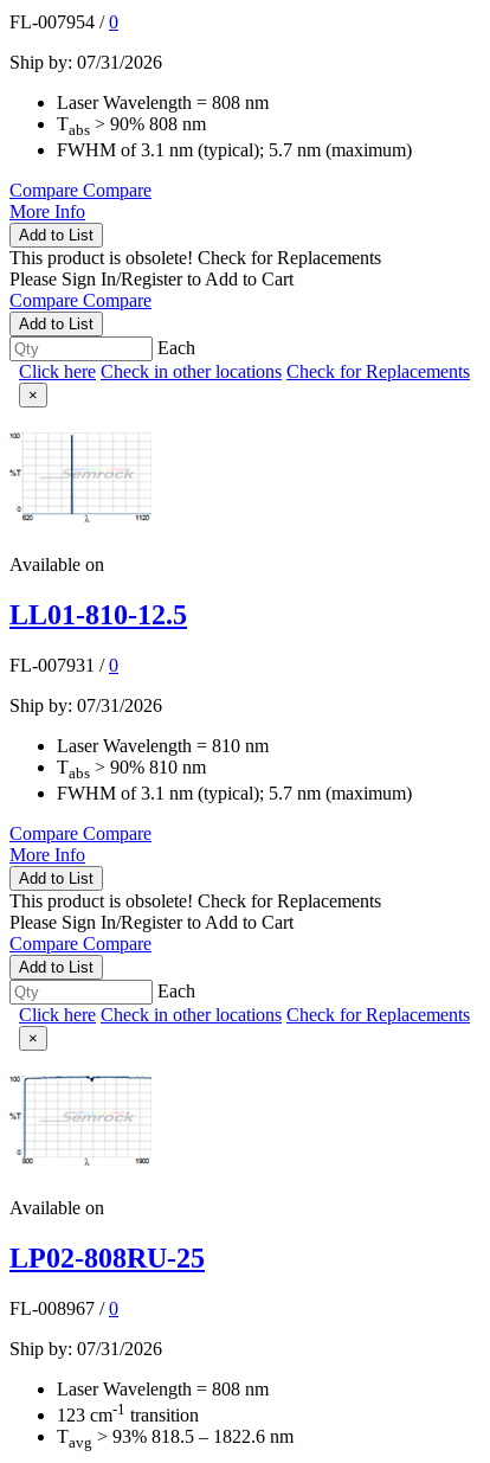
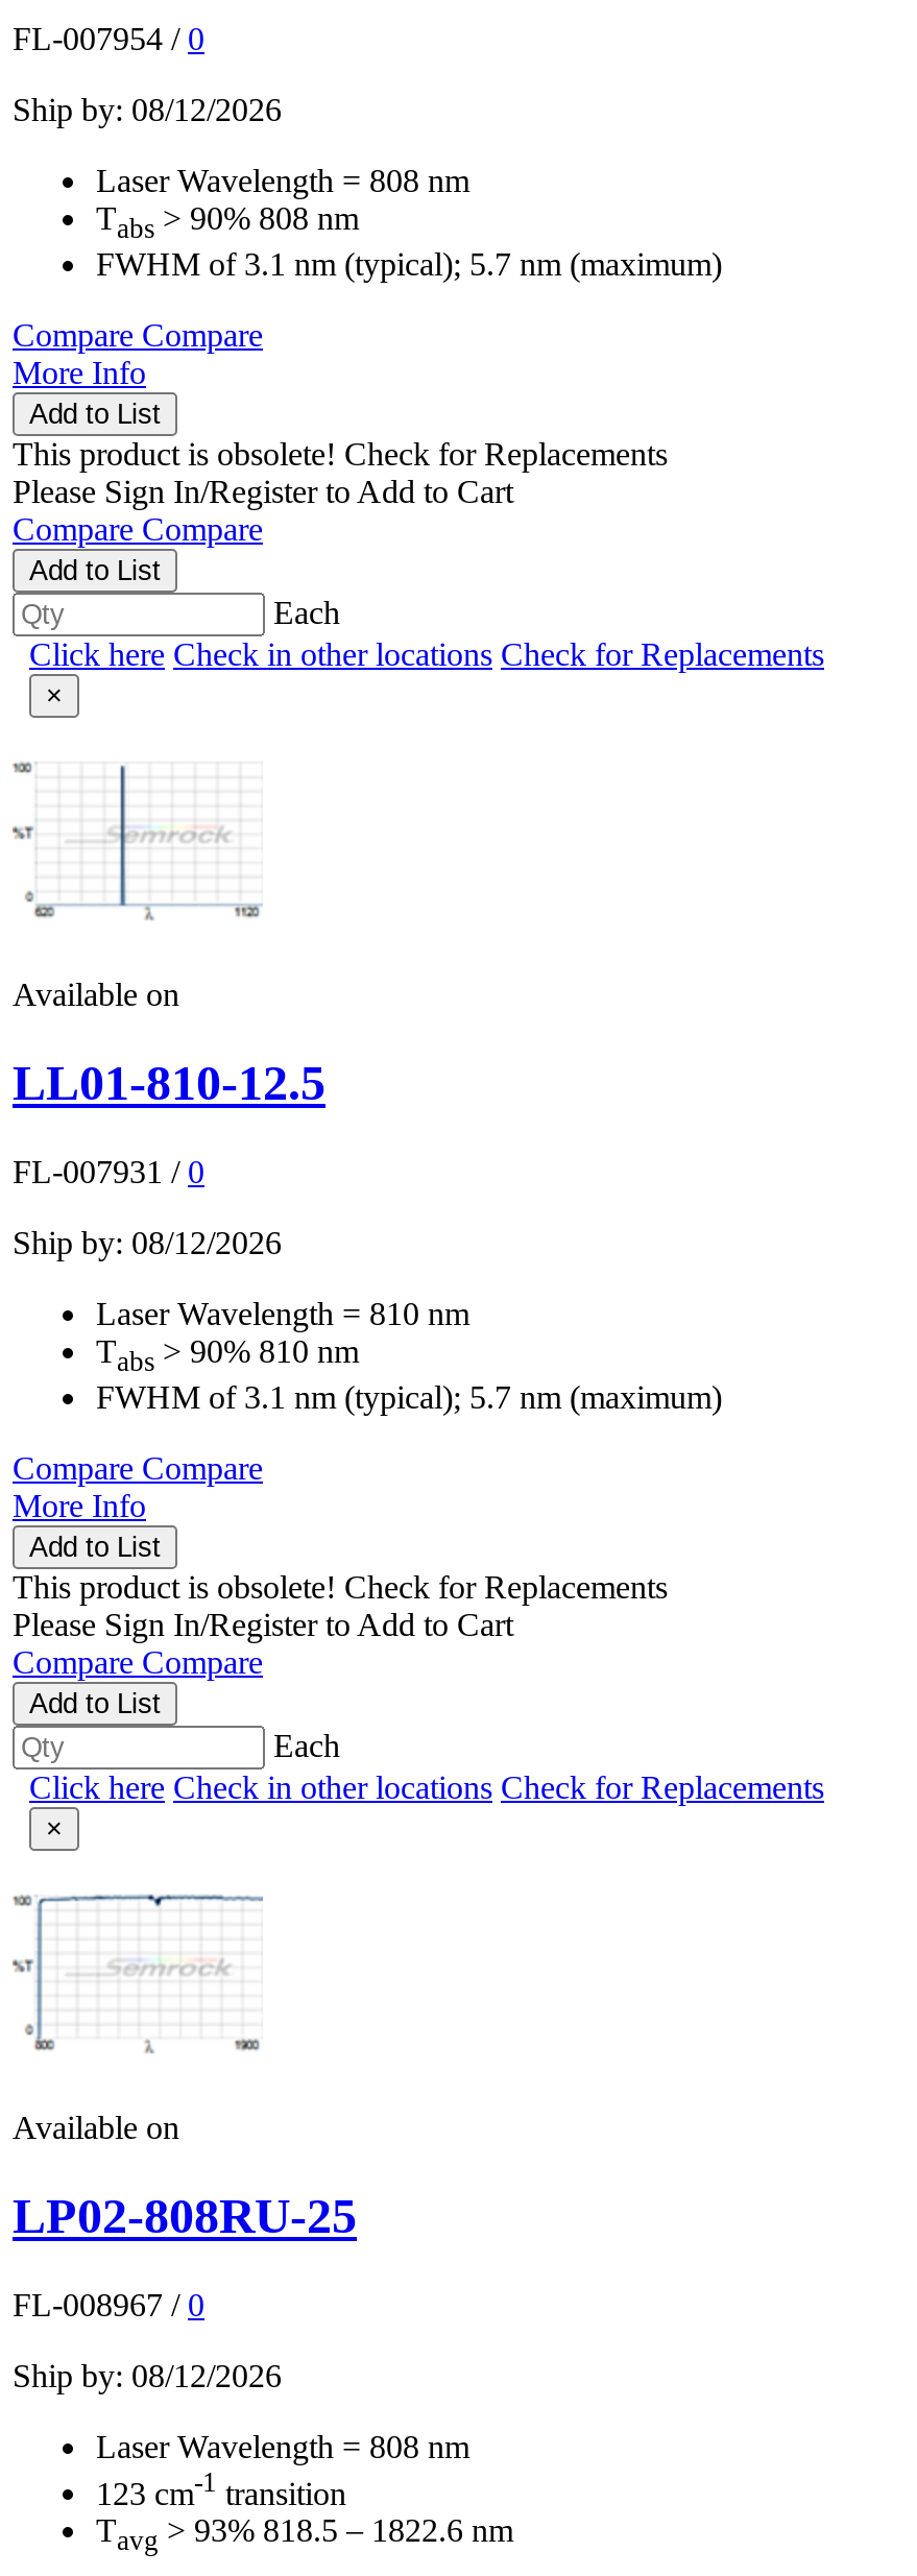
- Ship by: 07/31/2026
+ Ship by: 08/12/2026

- Ship by: 07/31/2026
+ Ship by: 08/12/2026

- Ship by: 07/31/2026
+ Ship by: 08/12/2026
